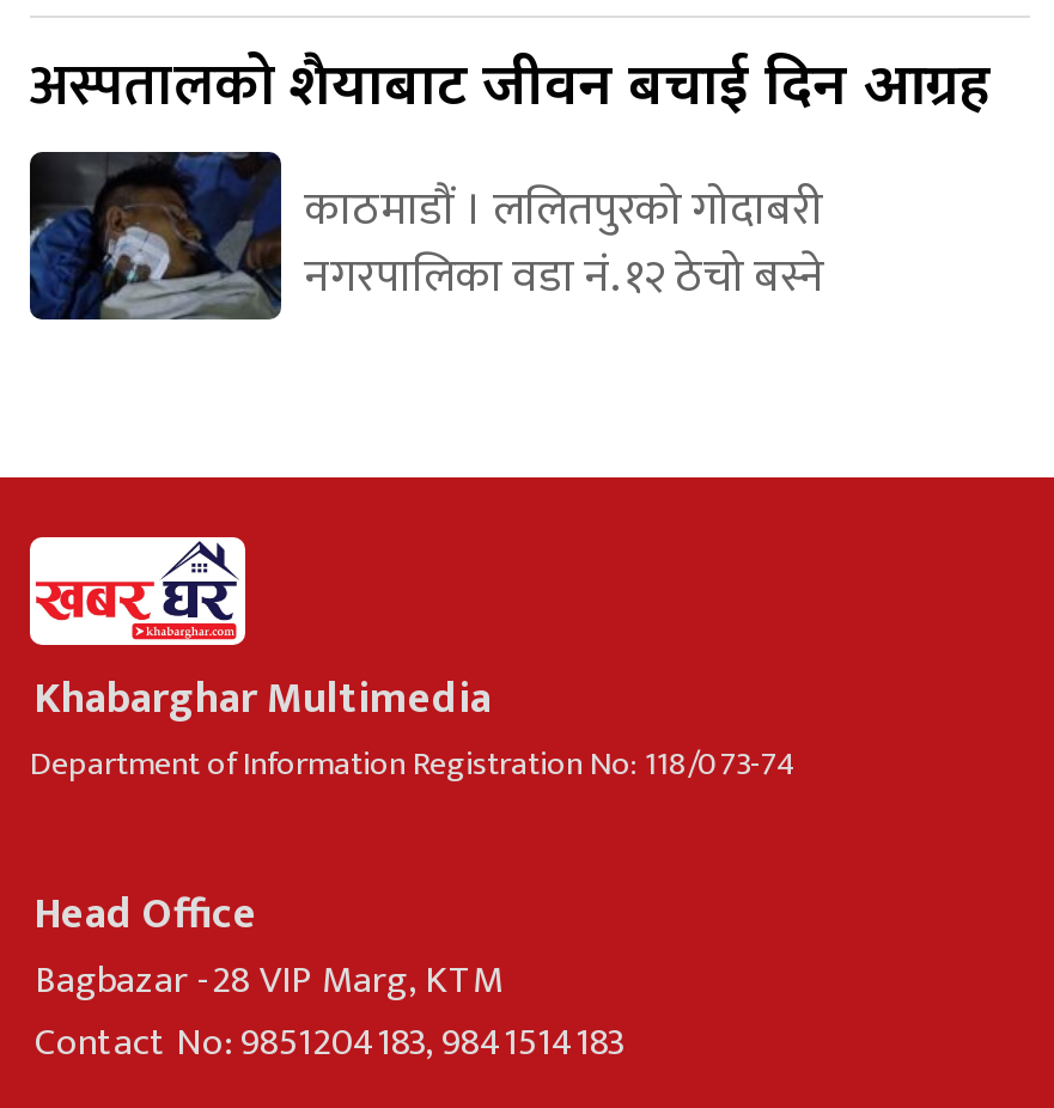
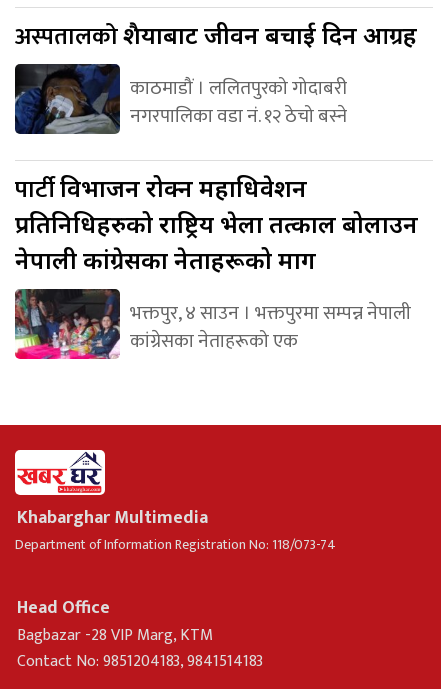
+ [image]
+ पार्टीविभाजन रोक्न महाधिवेशन
+ प्रतिनिधिहरुको राष्ट्रिय भेला तत्काल बोलाउन
+ नेपाली कांग्रेसका नेताहरूको माग
+ भक्तपुर, ४ साउन । भक्तपुरमा सम्पन्न नेपाली
+ कांग्रेसका नेताहरूको एक
